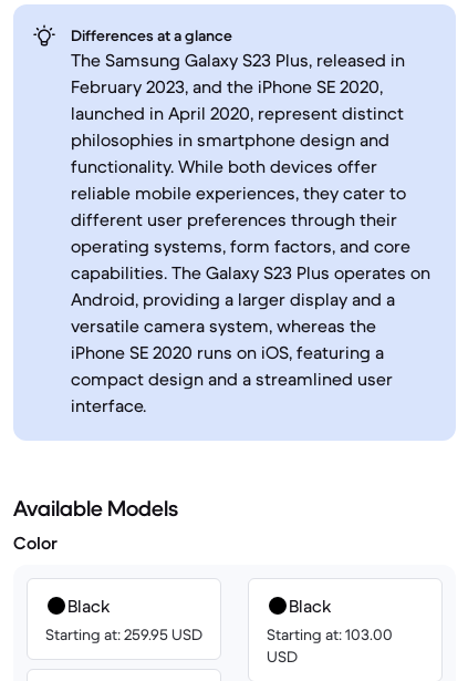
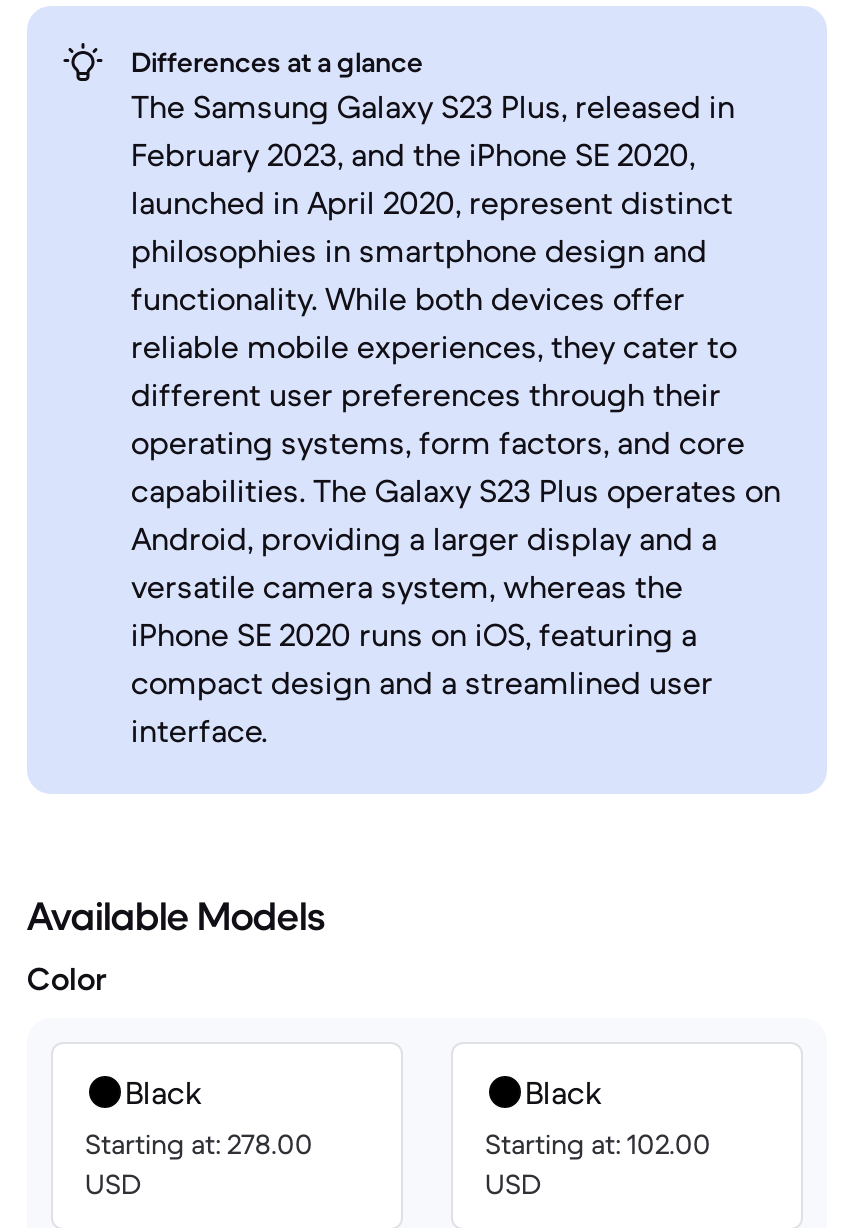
- Starting at: 259.95 USD
+ Starting at: 278.00
+ USD

- Starting at: 103.00
+ Starting at: 102.00
